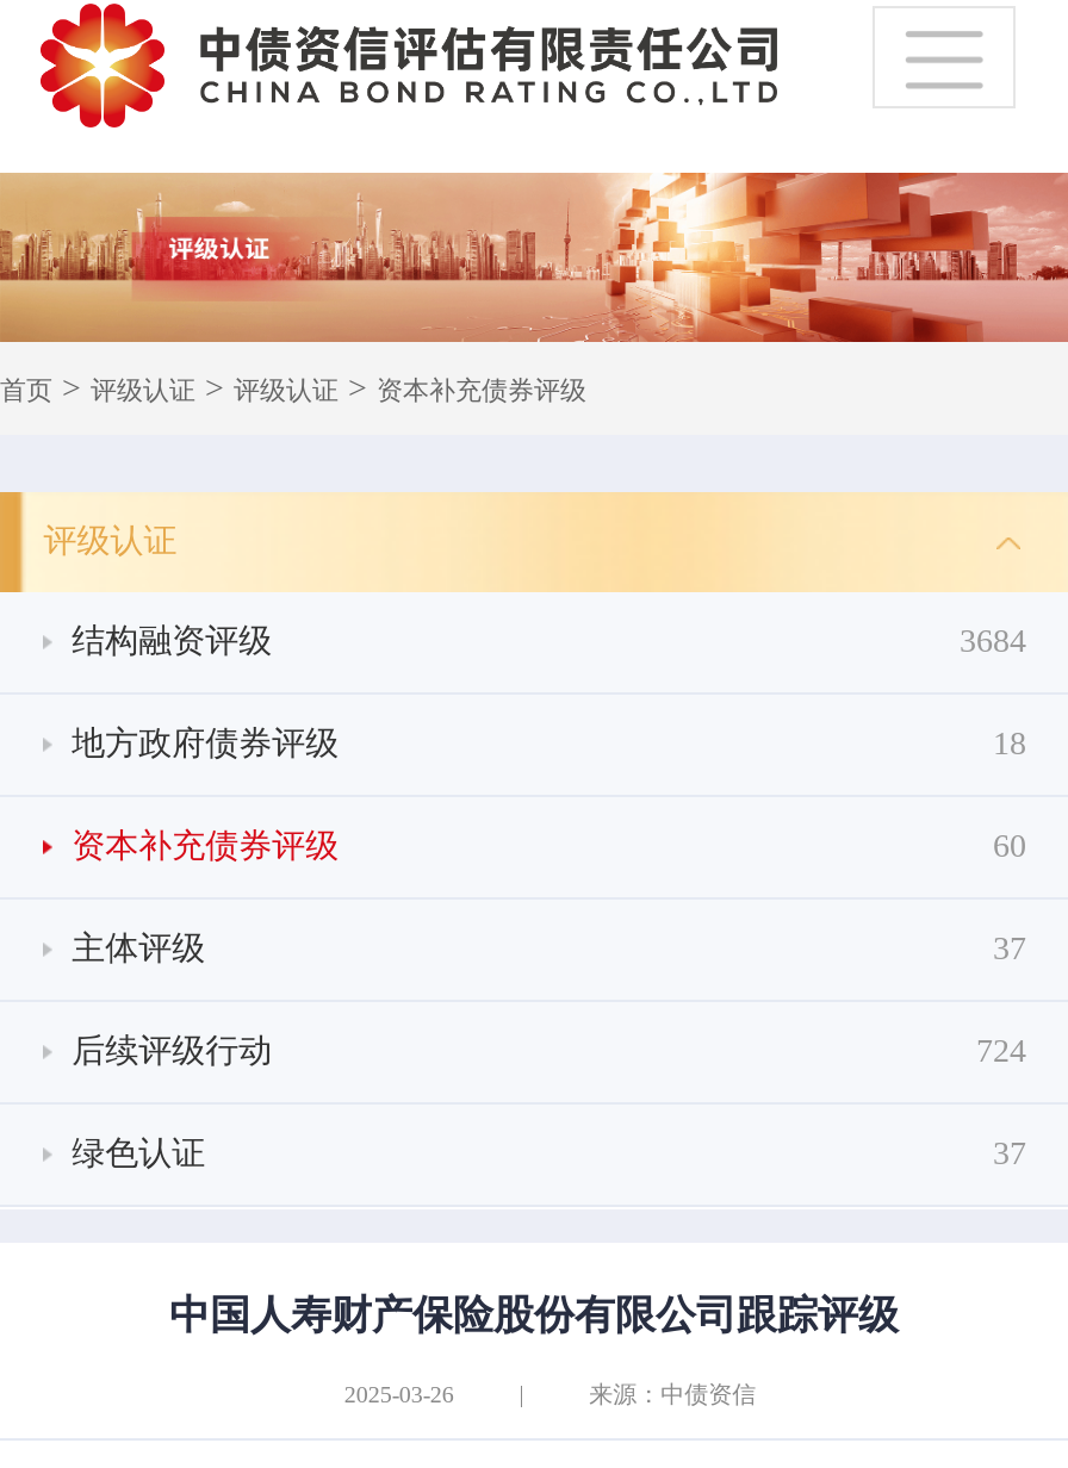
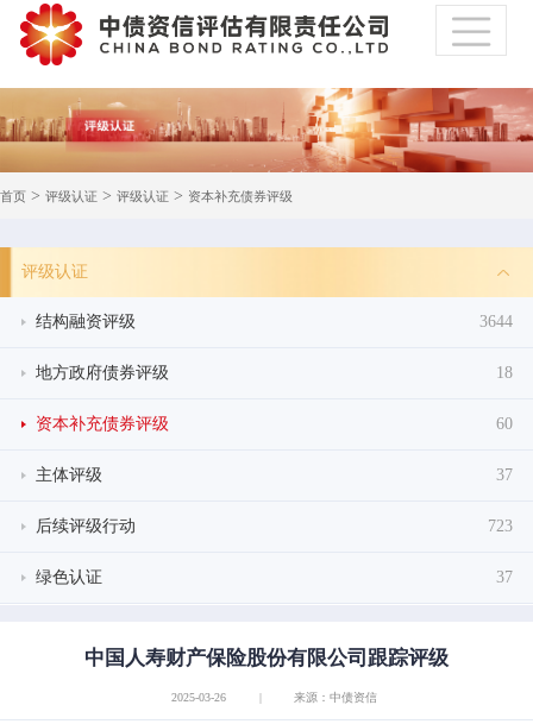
- 3684
+ 3644

- 724
+ 723
